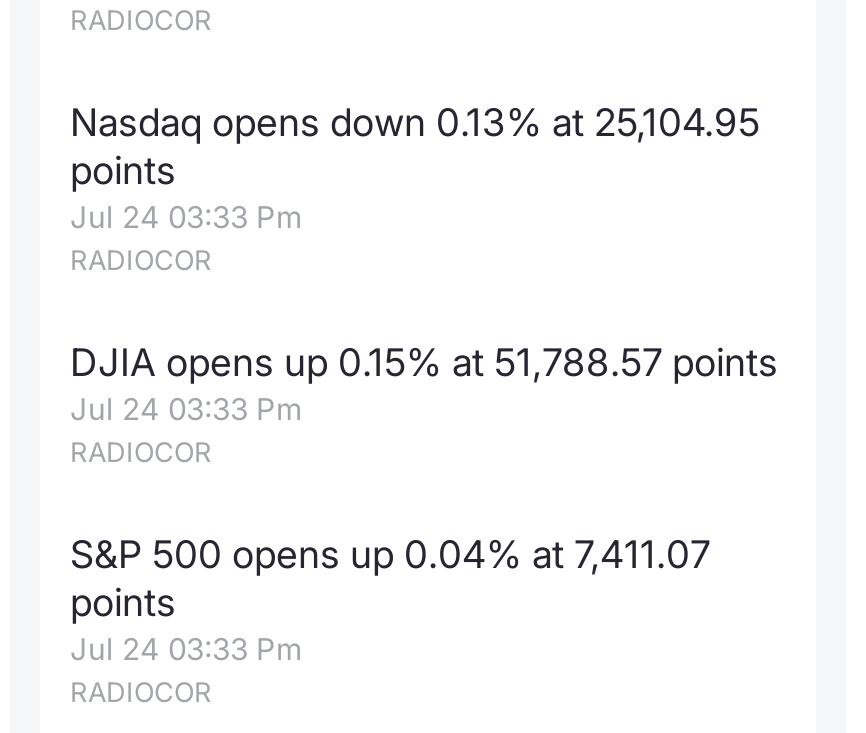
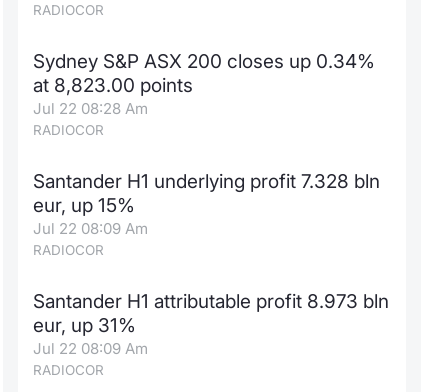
- Nasdaq opens down 0.13% at 25,104.95
- points
- Jul 24 03:33 Pm
+ Sydney S&P ASX 200 closes up 0.34%
+ at 8,823.00 points
+ Jul 22 08:28 Am

- DJIA opens up 0.15% at 51,788.57 points
- Jul 24 03:33 Pm
+ Santander H1 underlying profit 7.328 bln
+ eur, up 15%
+ Jul 22 08:09 Am

- S&P 500 opens up 0.04% at 7,411.07
- points
- Jul 24 03:33 Pm
+ Santander H1 attributable profit 8.973 bln
+ eur, up 31%
+ Jul 22 08:09 Am
